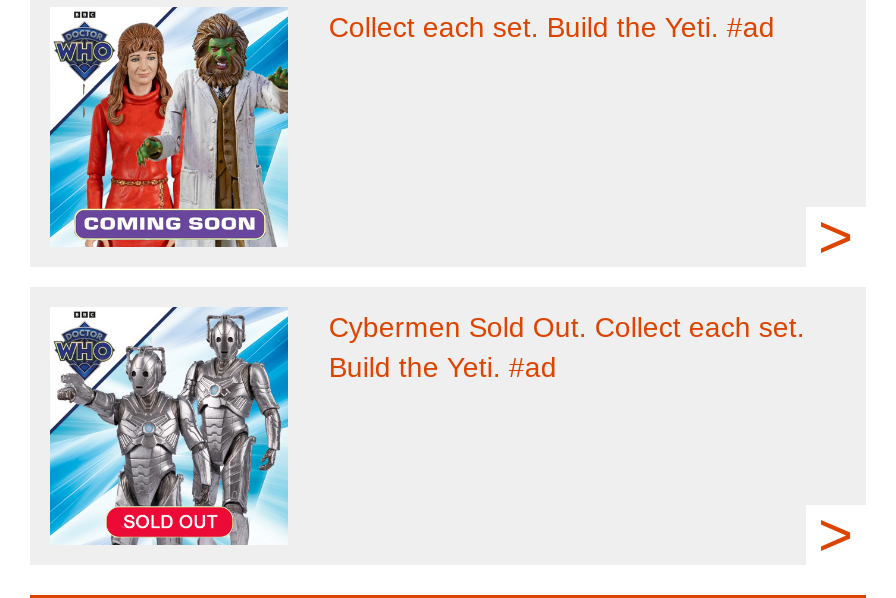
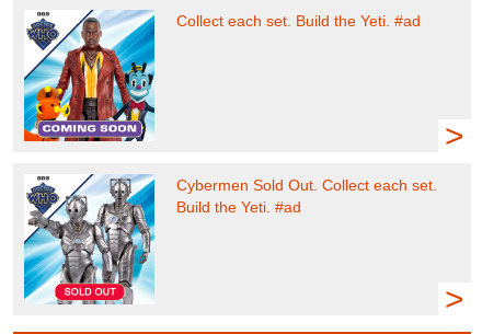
- [image]
+ [image]
